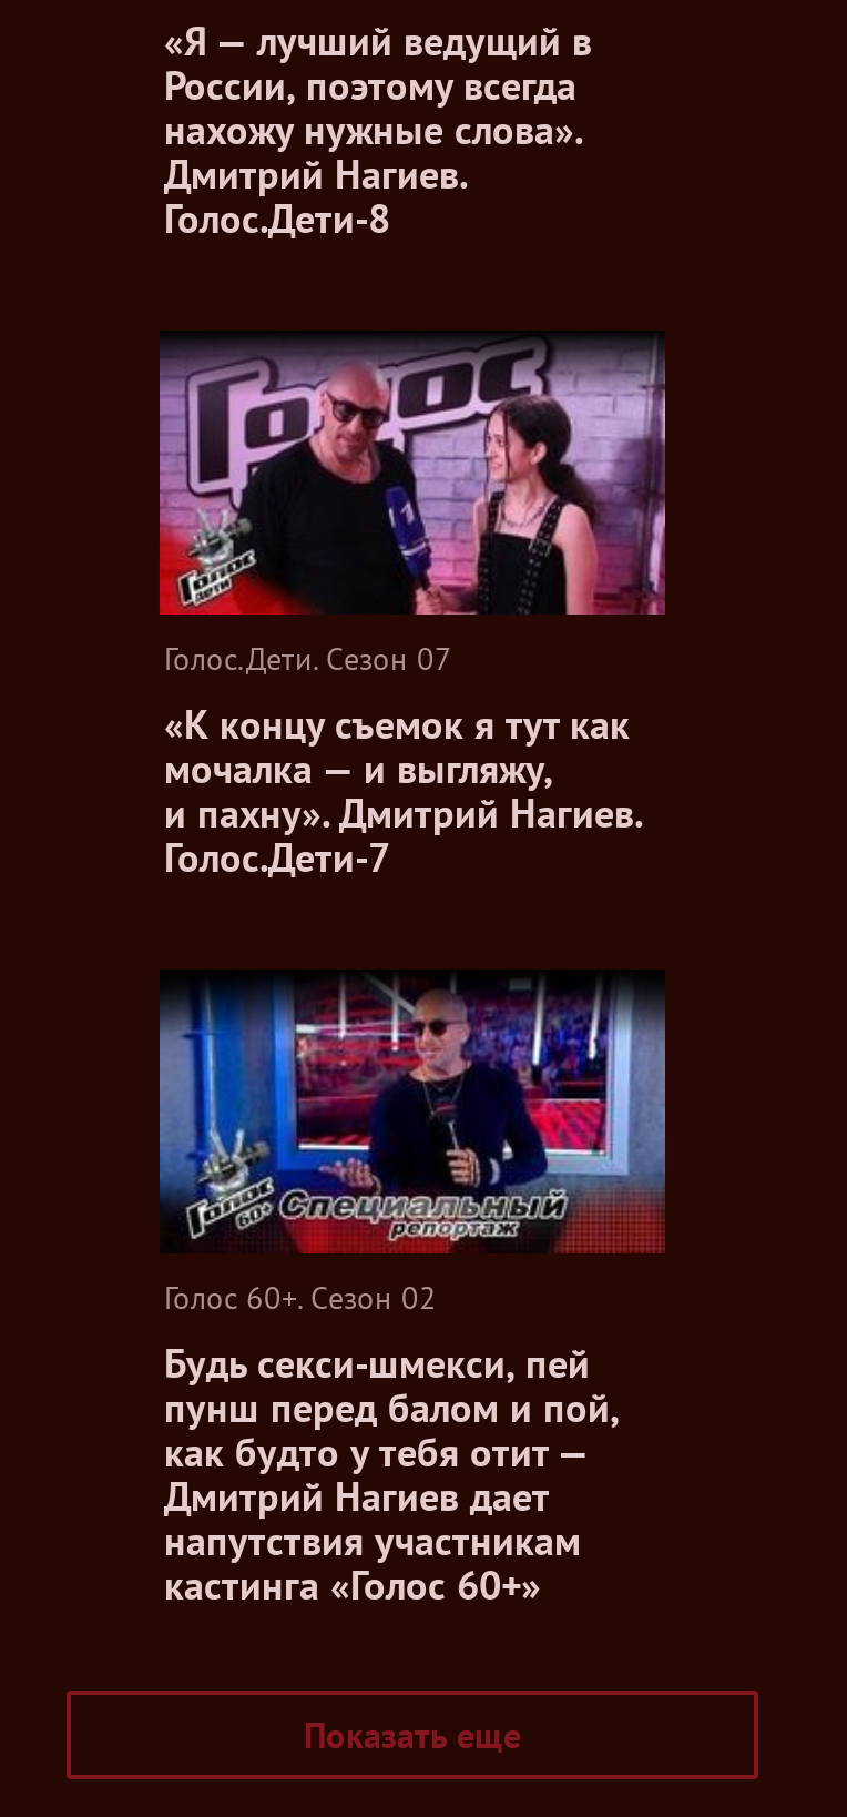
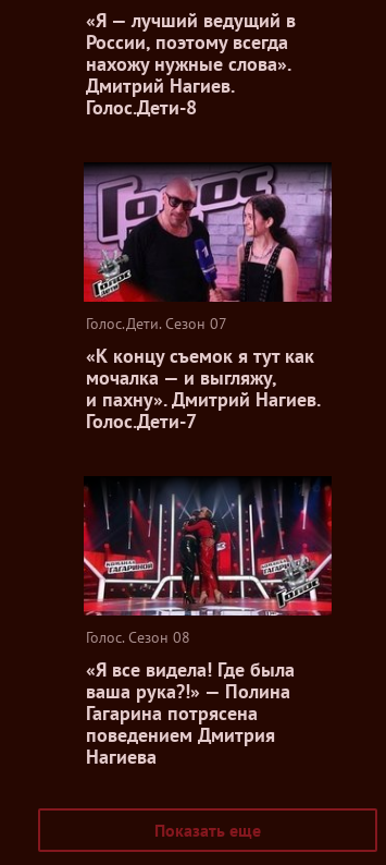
- [image]
- Голос 60+. Сезон 02
- Будь секси-шмекси, пей
- пунш перед балом и пой,
- как будто у тебя отит —
- Дмитрий Нагиев дает
- напутствия участникам
- кастинга «Голос 60+»
+ [image]
+ Голос. Сезон 08
+ «Я все видела! Где была
+ ваша рука?!» — Полина
+ Гагарина потрясена
+ поведением Дмитрия
+ Нагиева
